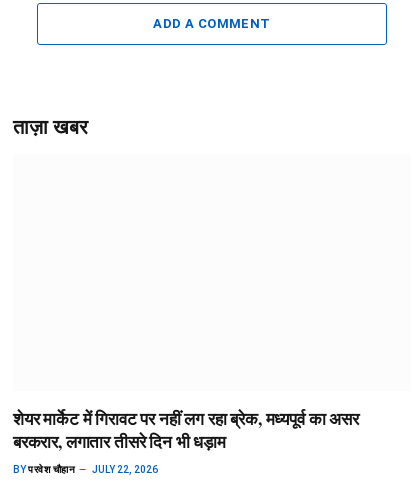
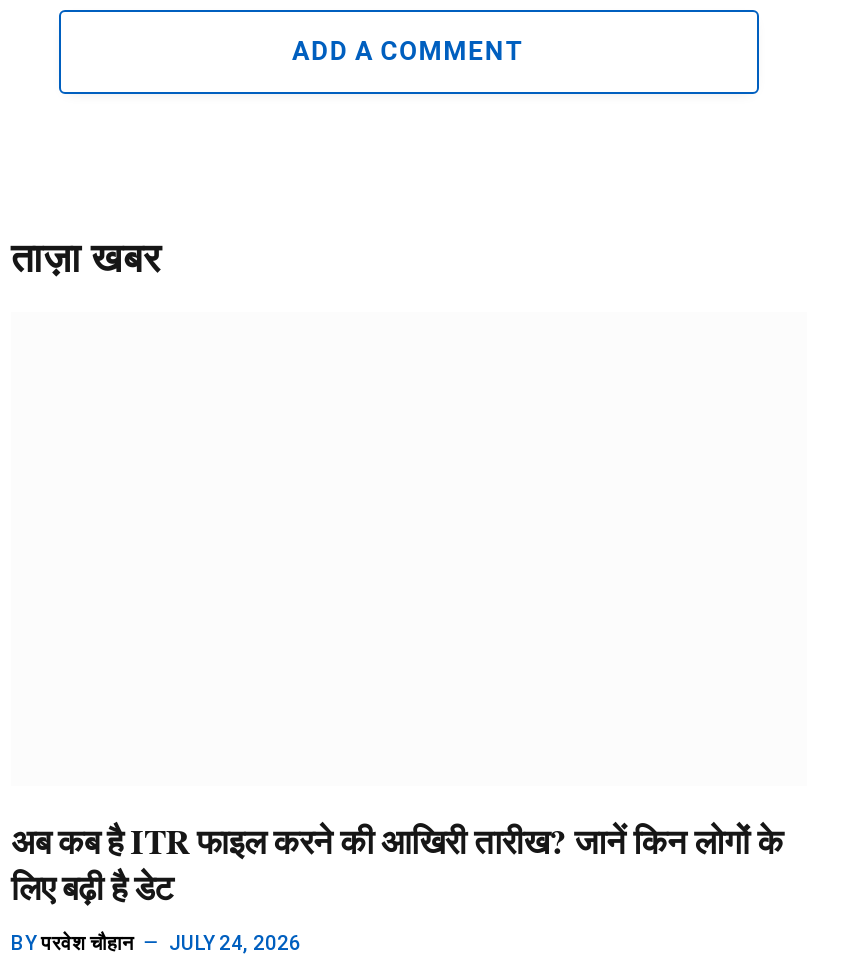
- शेयर मार्केट में गिरावट पर नहीं लग रहा ब्रेक, मध्यपूर्व का असर
- बरकरार, लगातार तीसरे दिन भी धड़ाम
+ अब कब है ITR फाइल करने की आखिरी तारीख? जानें किन लोगों के
+ लिए बढ़ी है डेट

- BY परवेश चौहान JULY 22, 2026
+ BY परवेश चौहान JULY 24, 2026
